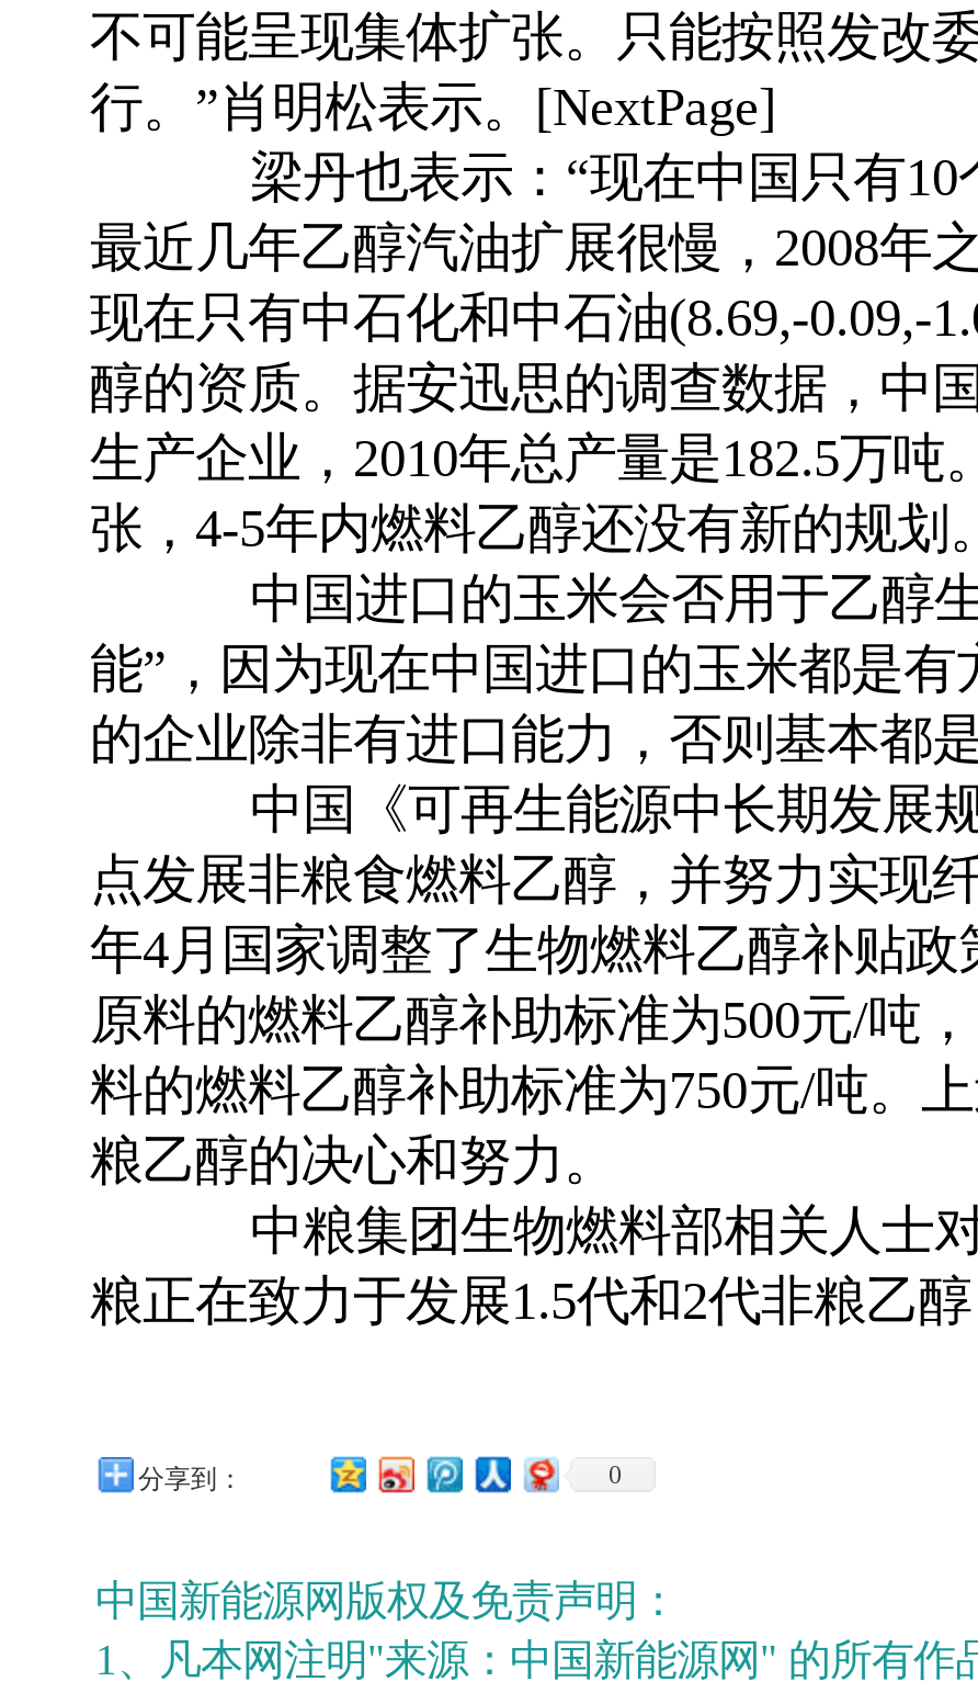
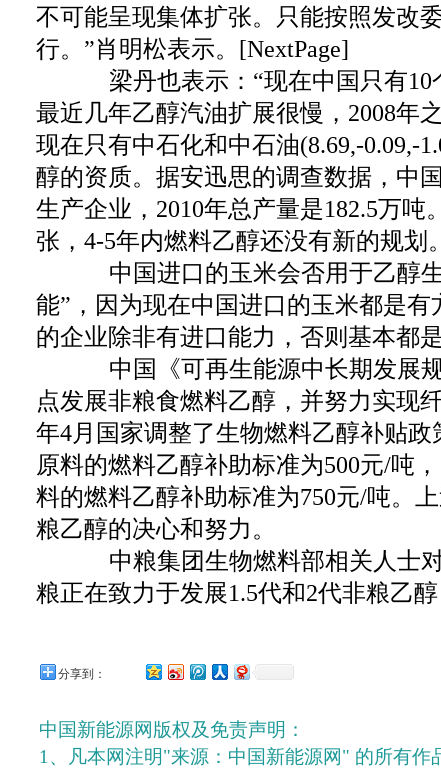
- 0
